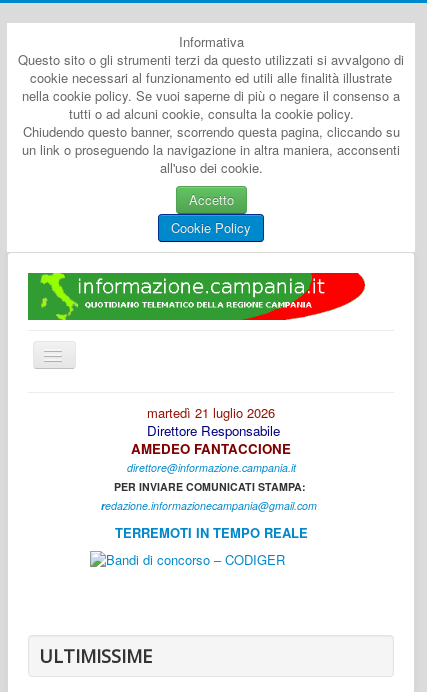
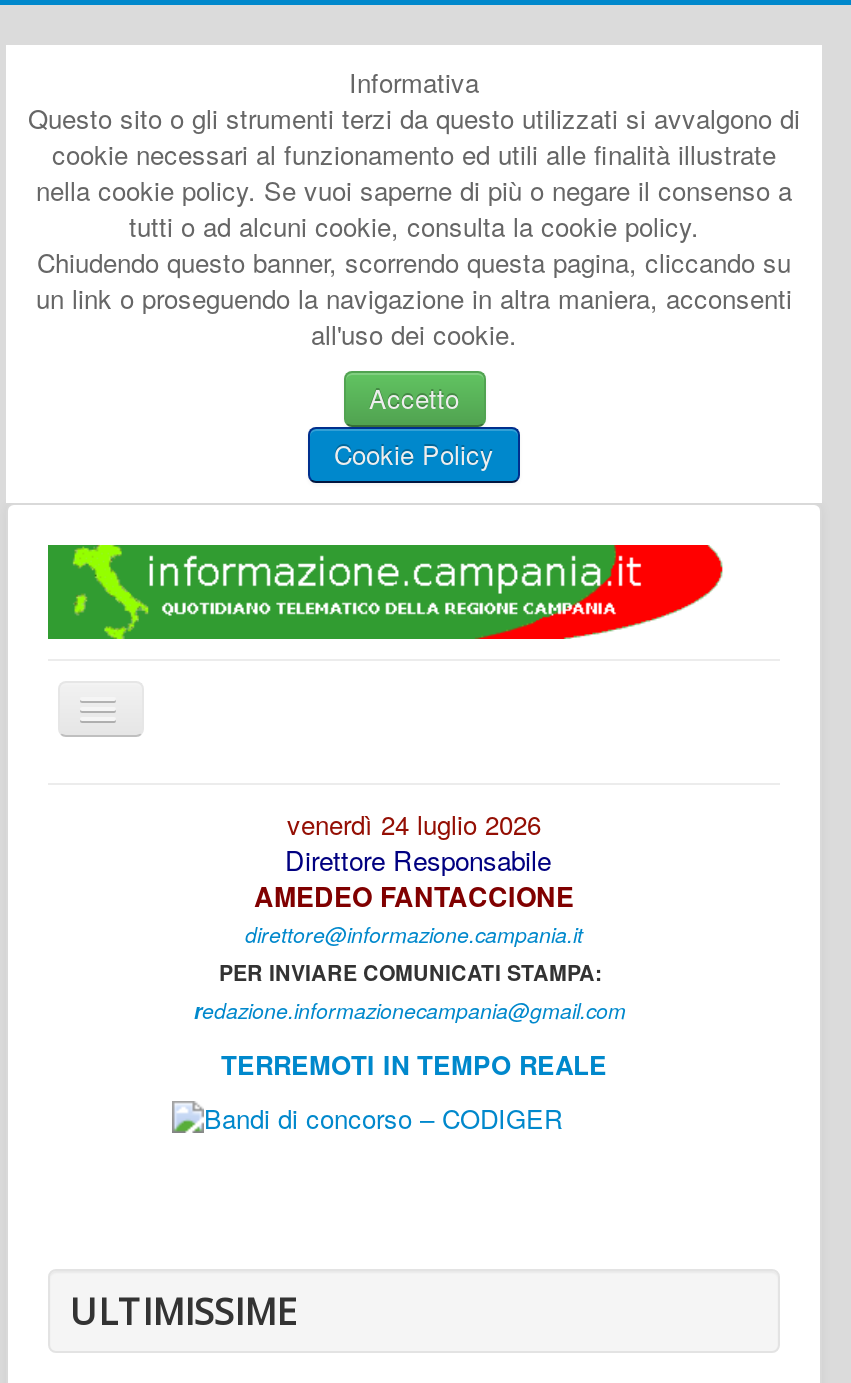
- martedì 21 luglio 2026
+ venerdì 24 luglio 2026
